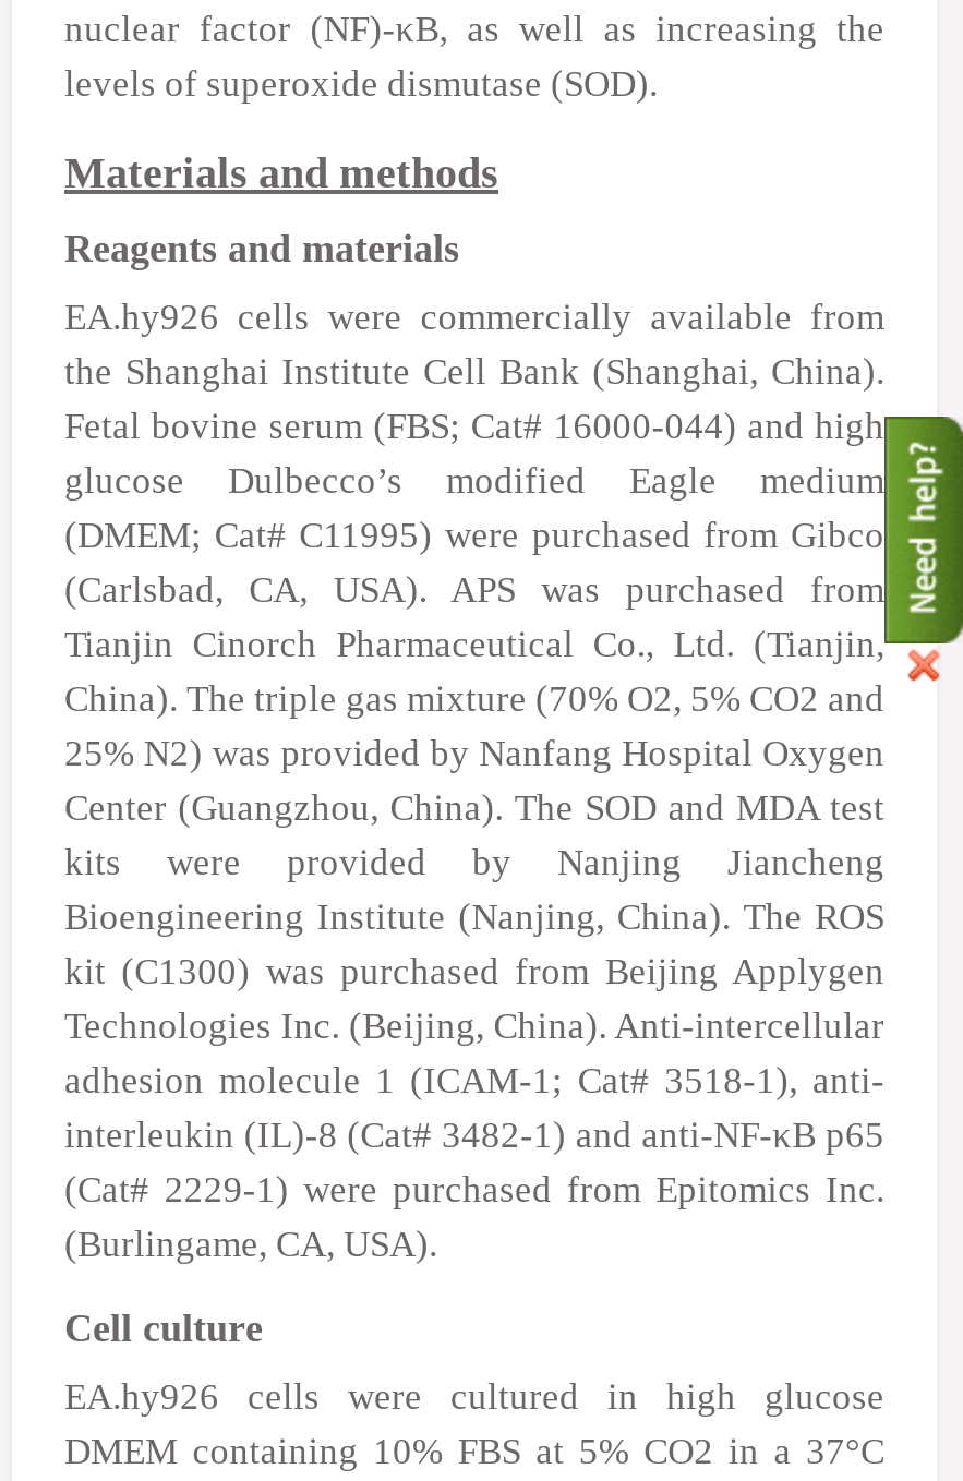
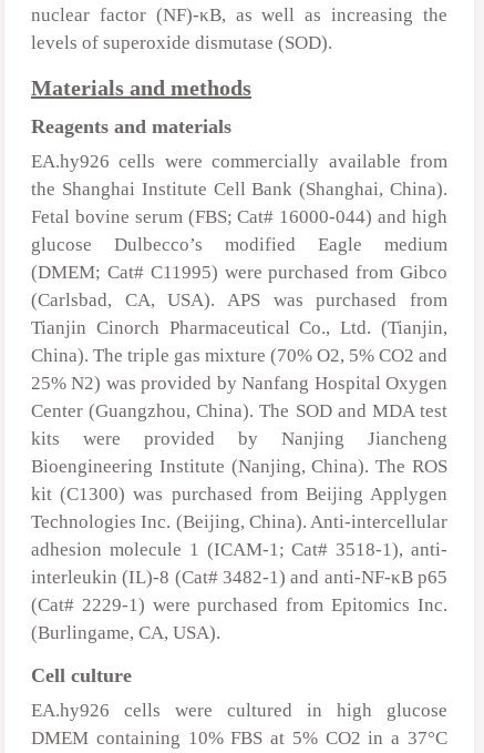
- [image]
